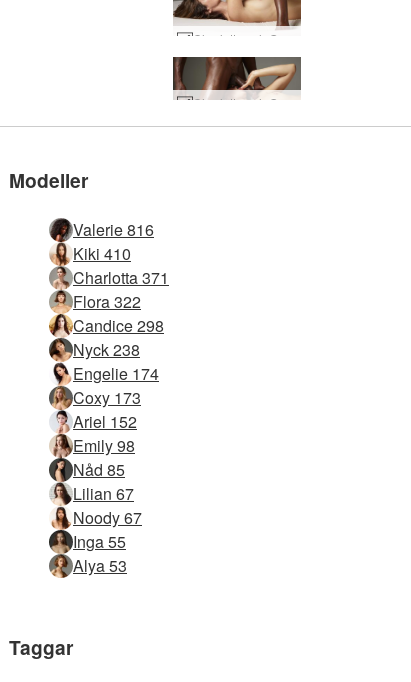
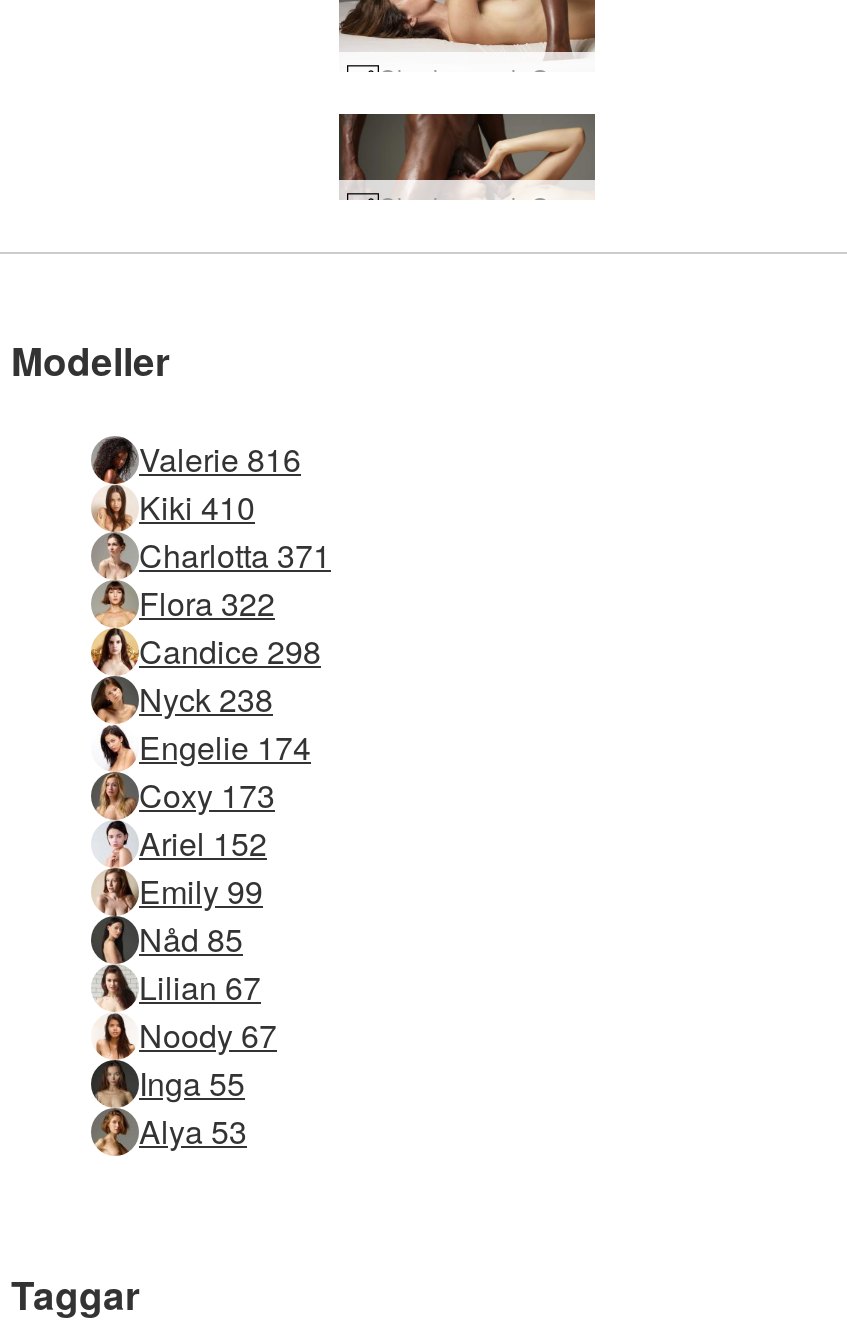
- Emily 98
+ Emily 99
